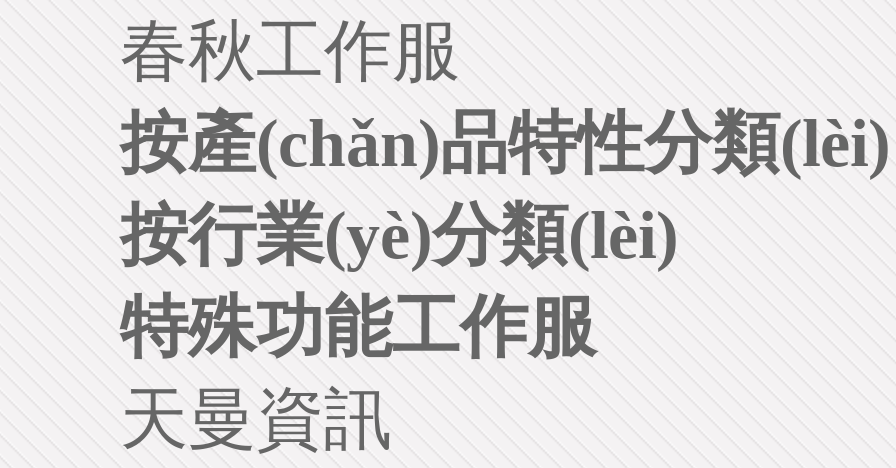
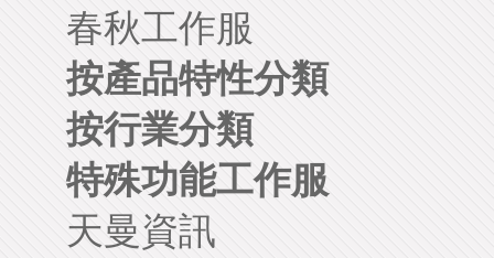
- 按產(chǎn)品特性分類(lèi)
- 按行業(yè)分類(lèi)
+ 按產品特性分類
+ 按行業分類
